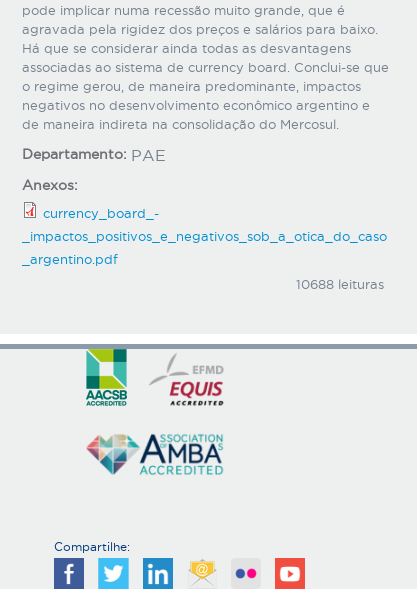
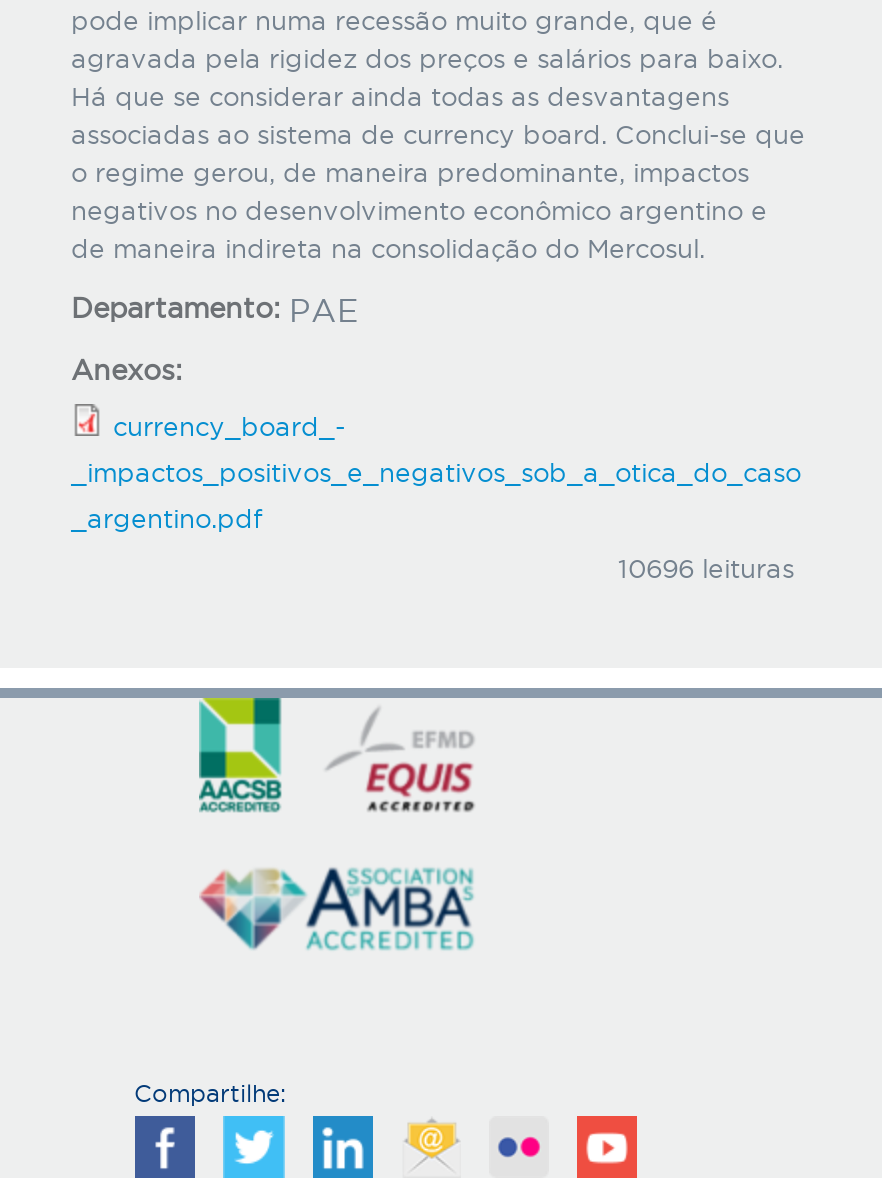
- 10688 leituras
+ 10696 leituras
